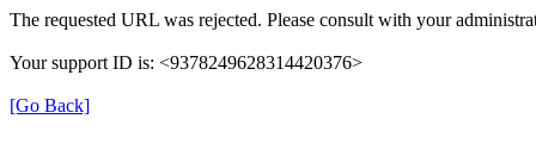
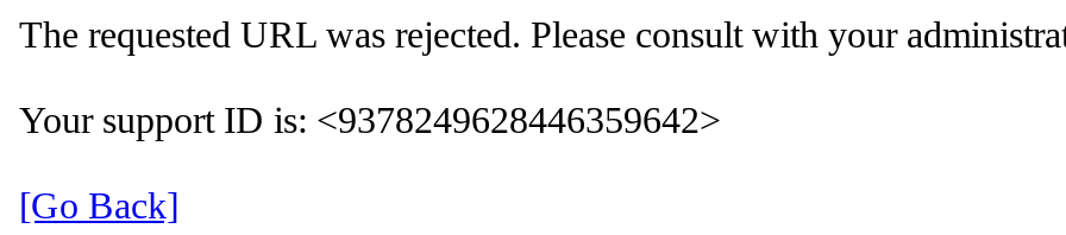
- Your support ID is: <9378249628314420376>
+ Your support ID is: <9378249628446359642>
